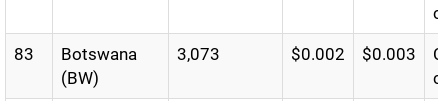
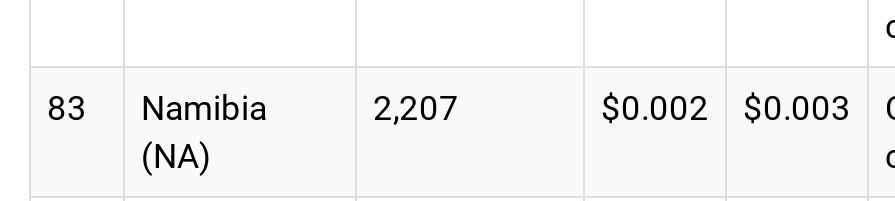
- Botswana
- (BW)
+ Namibia
+ (NA)

- 3,073
+ 2,207
